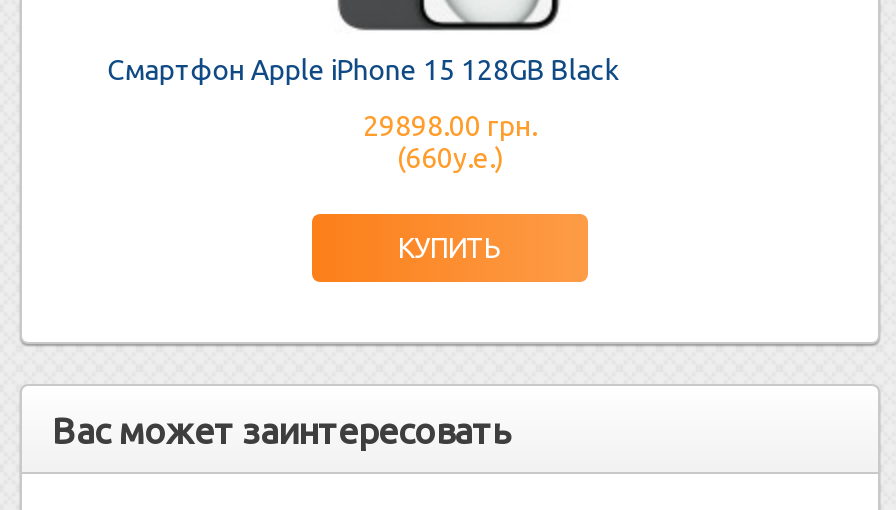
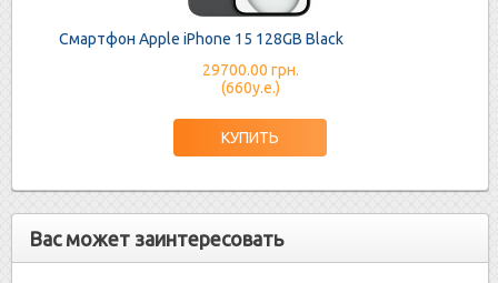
- 29898.00 грн.
+ 29700.00 грн.
